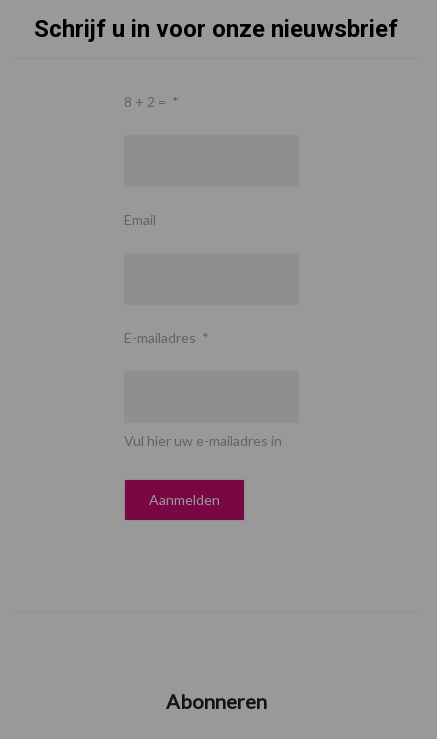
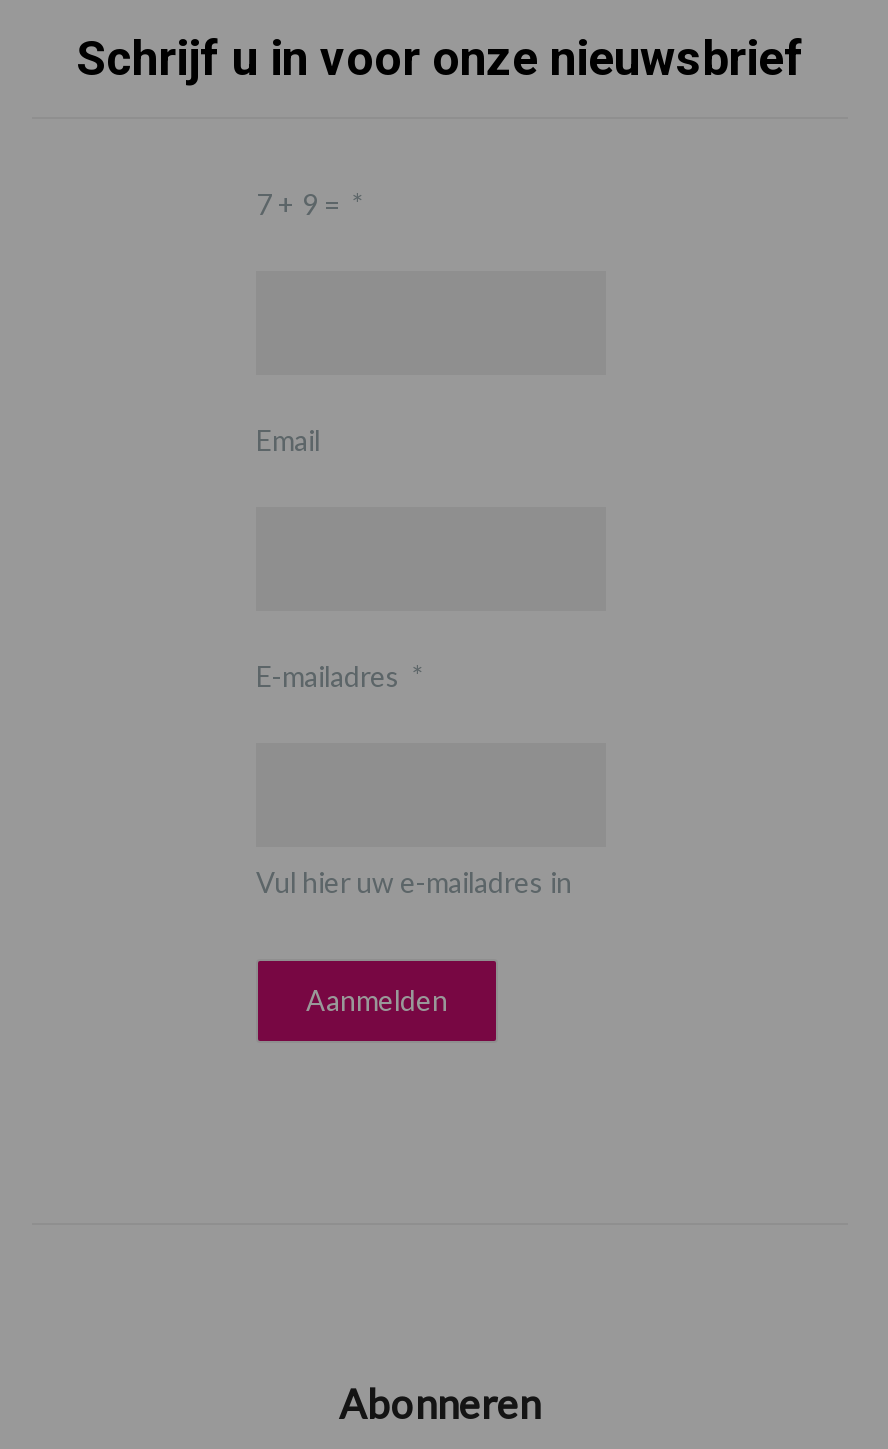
- 8 + 2 = *
+ 7 + 9 = *
